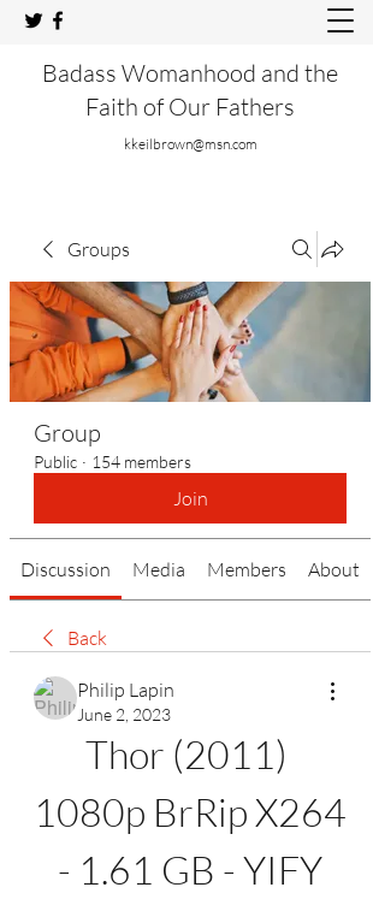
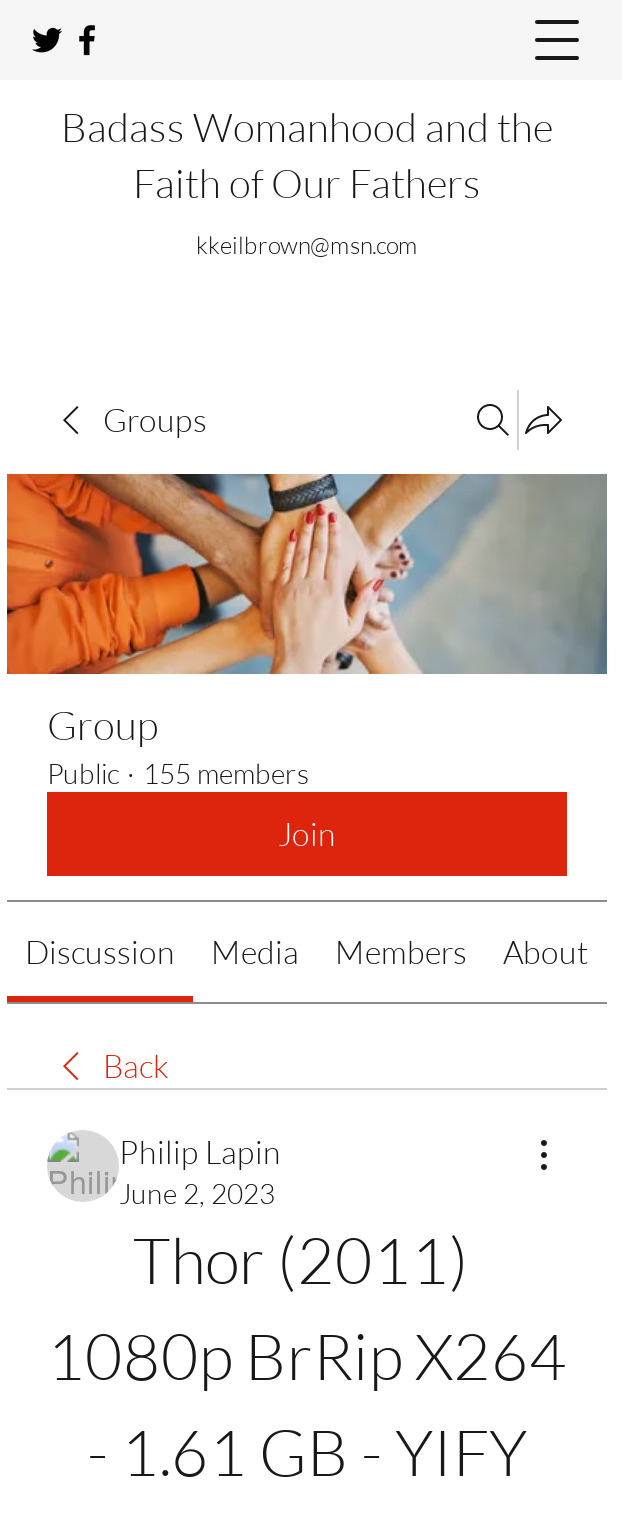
- Public · 154 members
+ Public · 155 members
